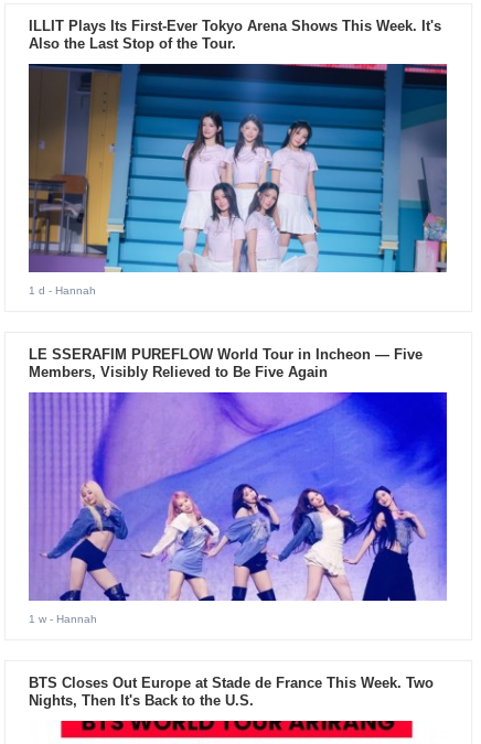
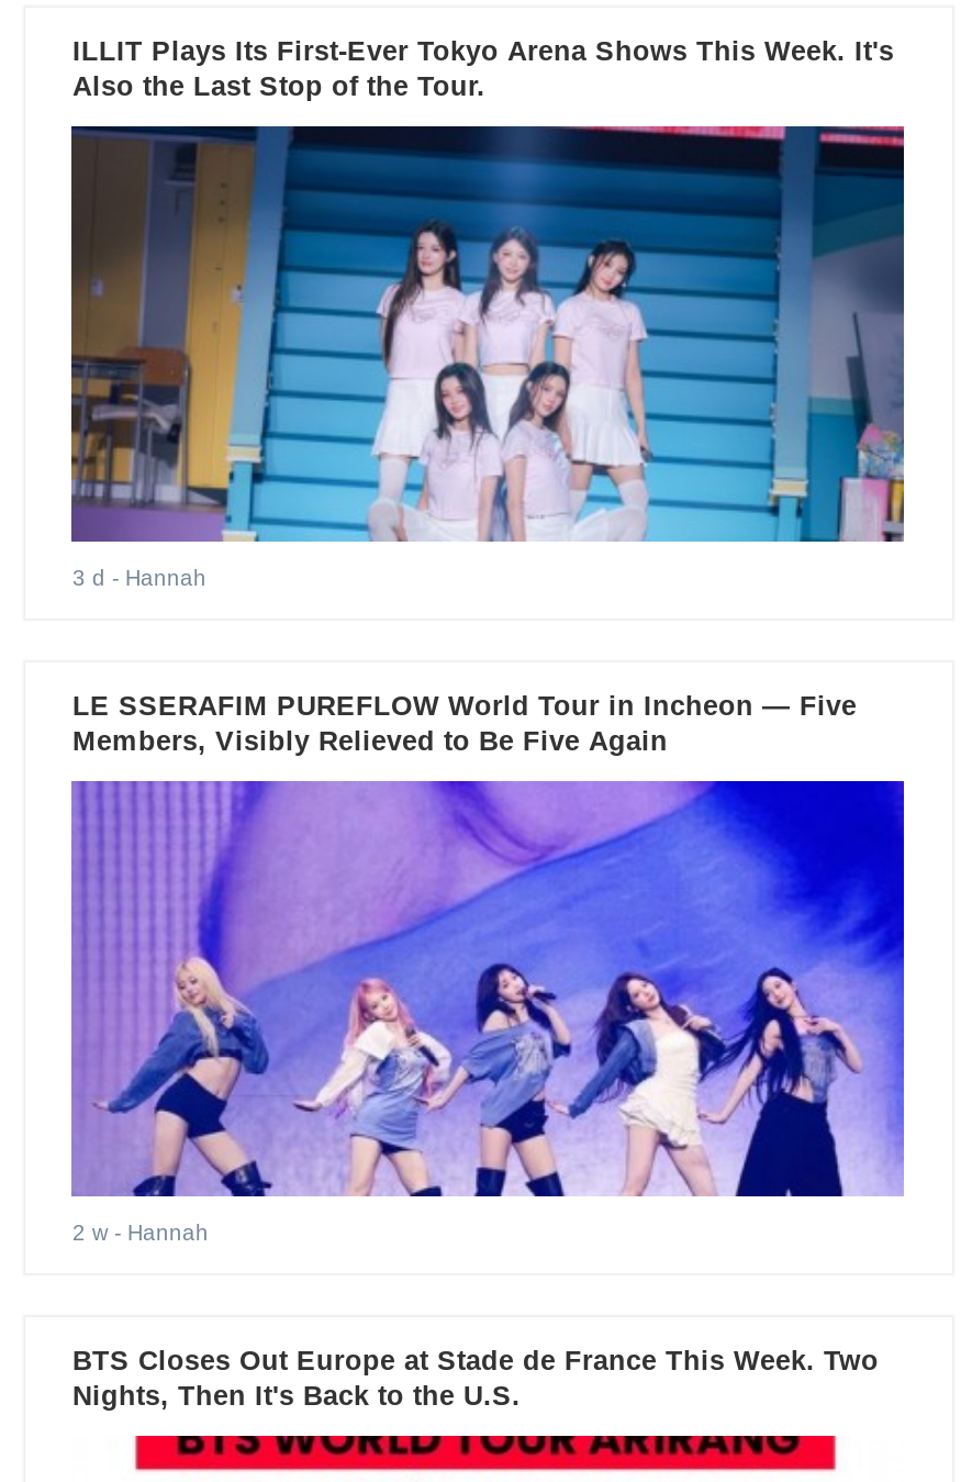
- 1 d - Hannah
+ 3 d - Hannah

- 1 w - Hannah
+ 2 w - Hannah
